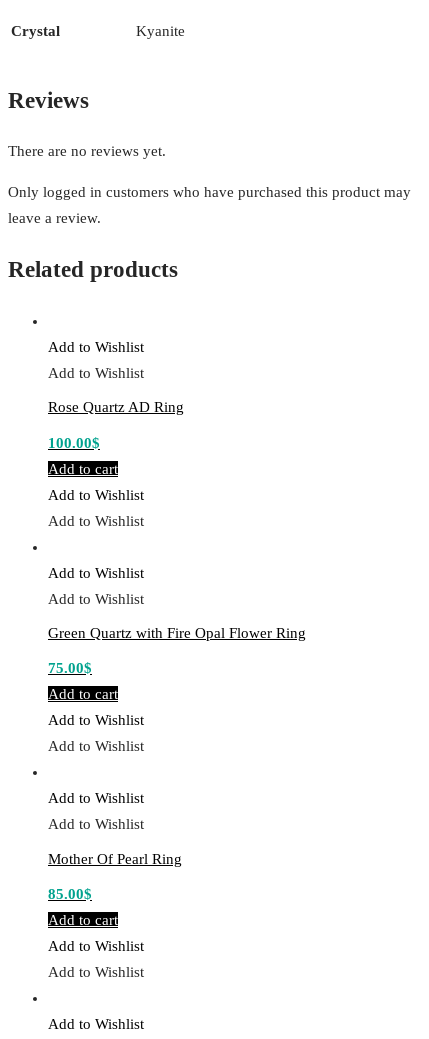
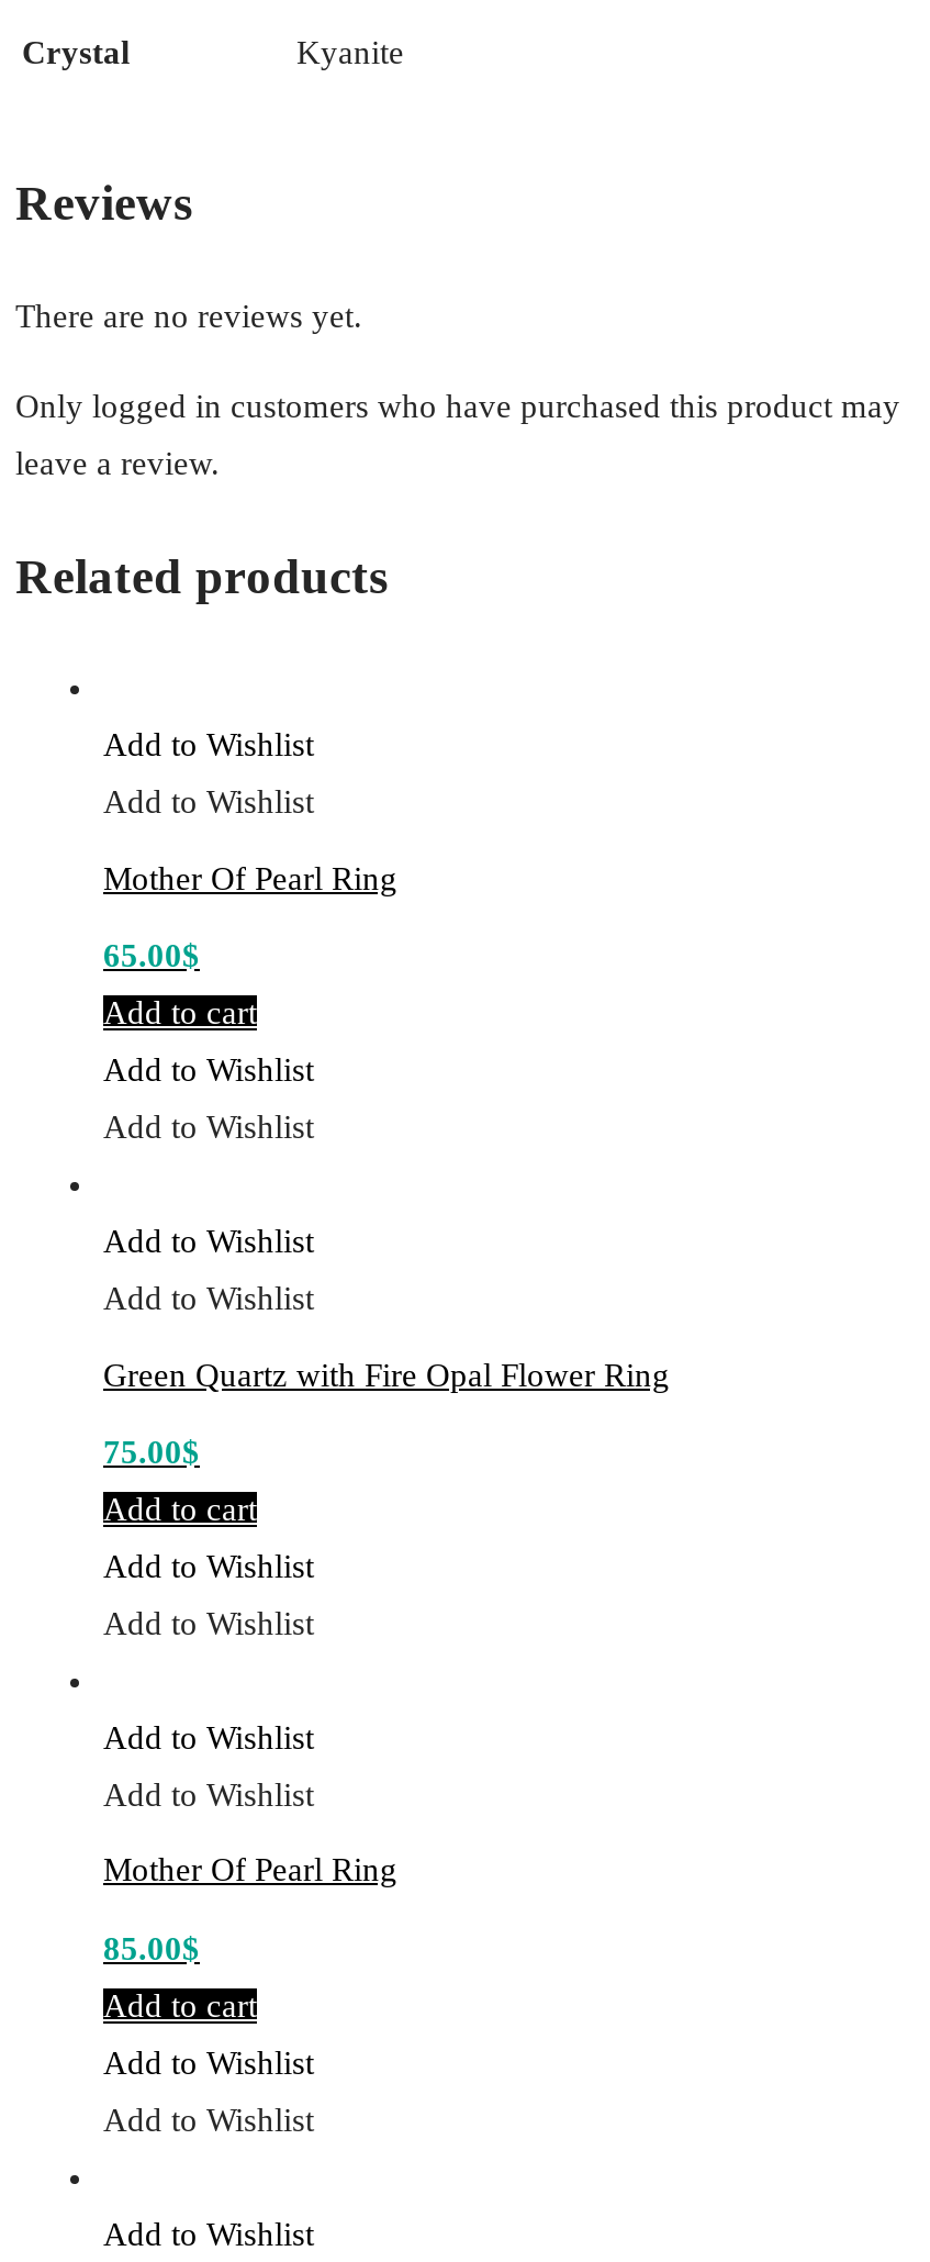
- Rose Quartz AD Ring
+ Mother Of Pearl Ring

- 100.00$
+ 65.00$
